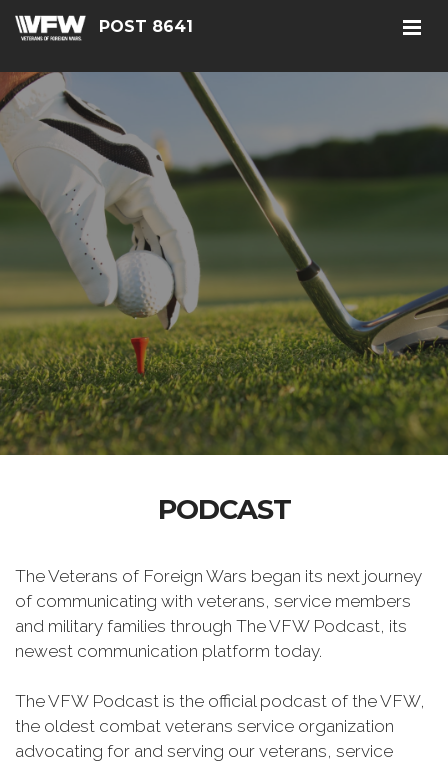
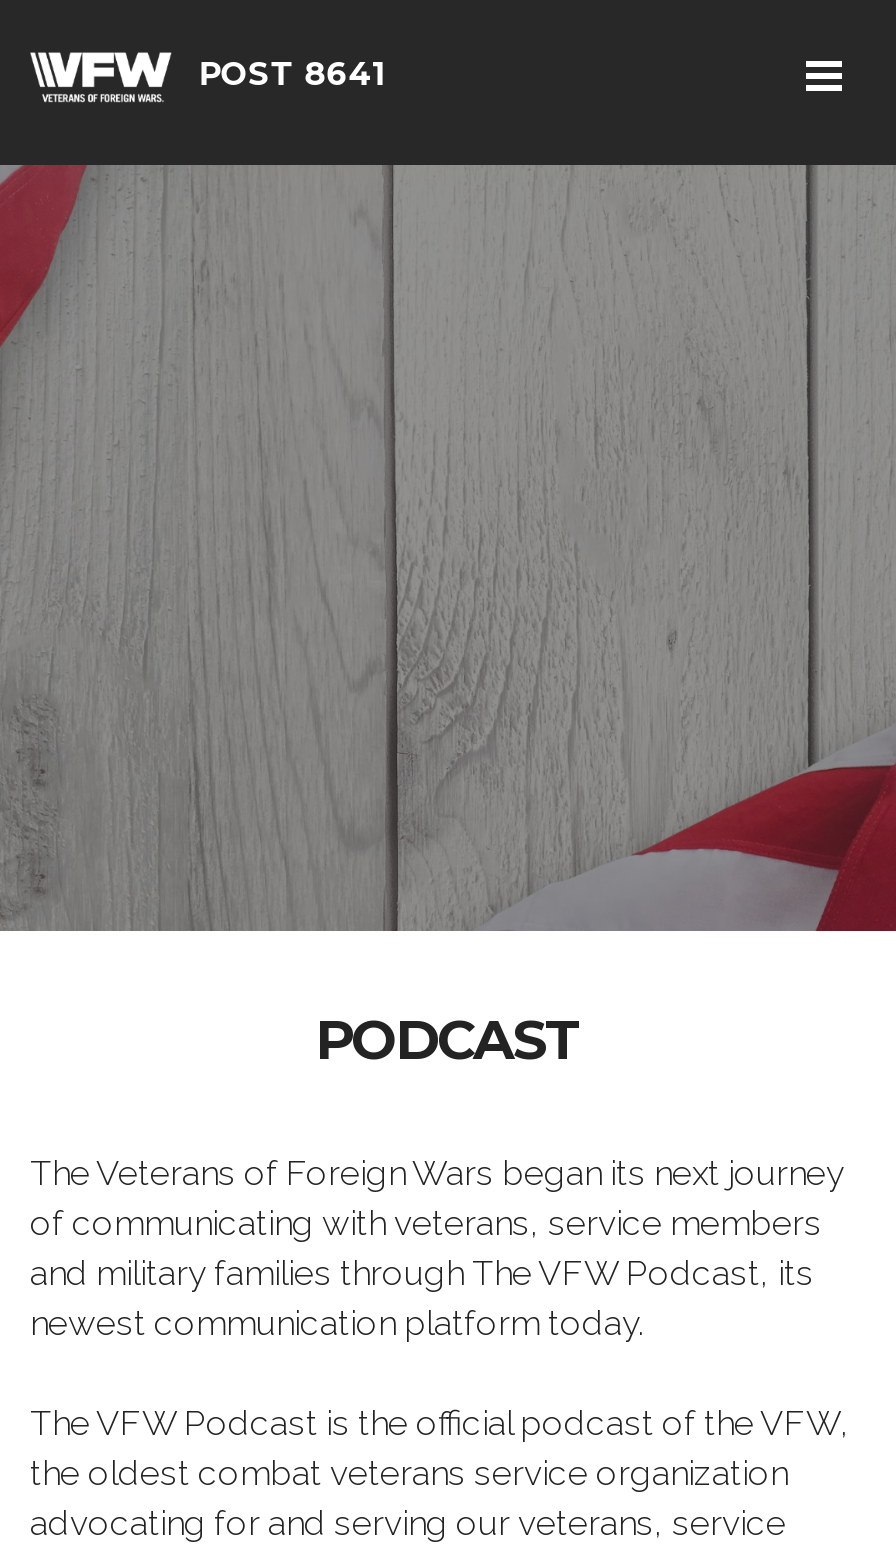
- [image]
+ [image]
